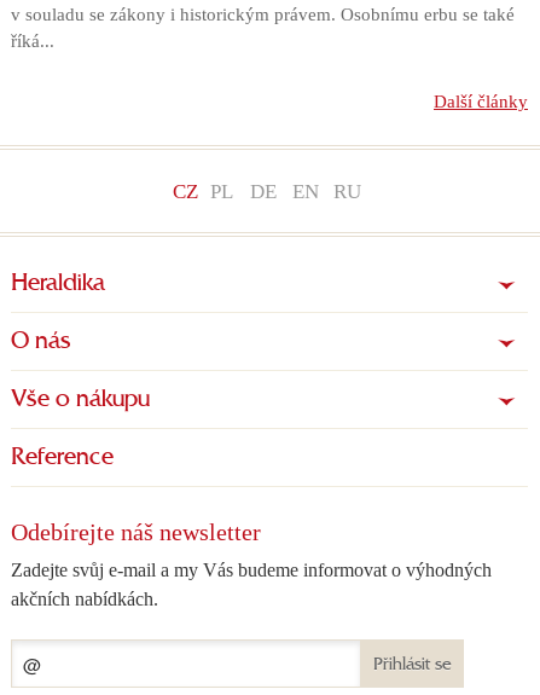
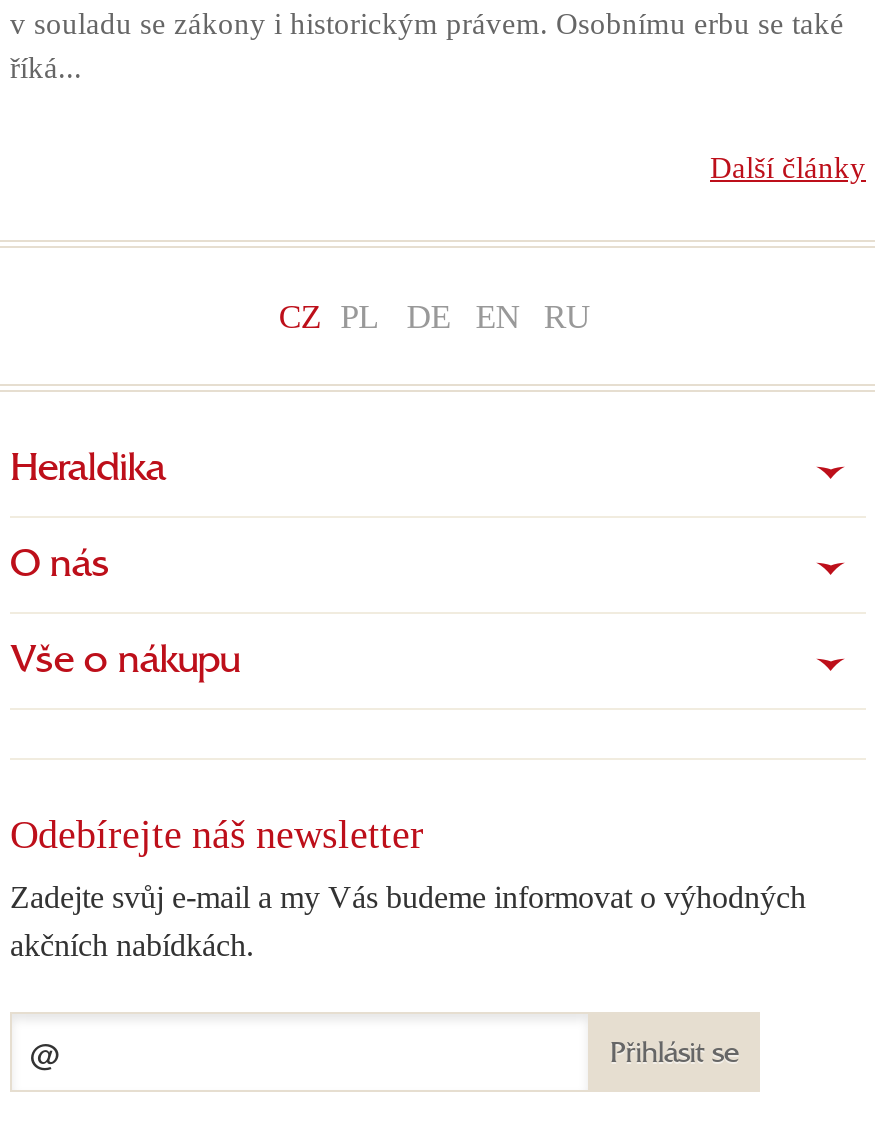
- Reference
